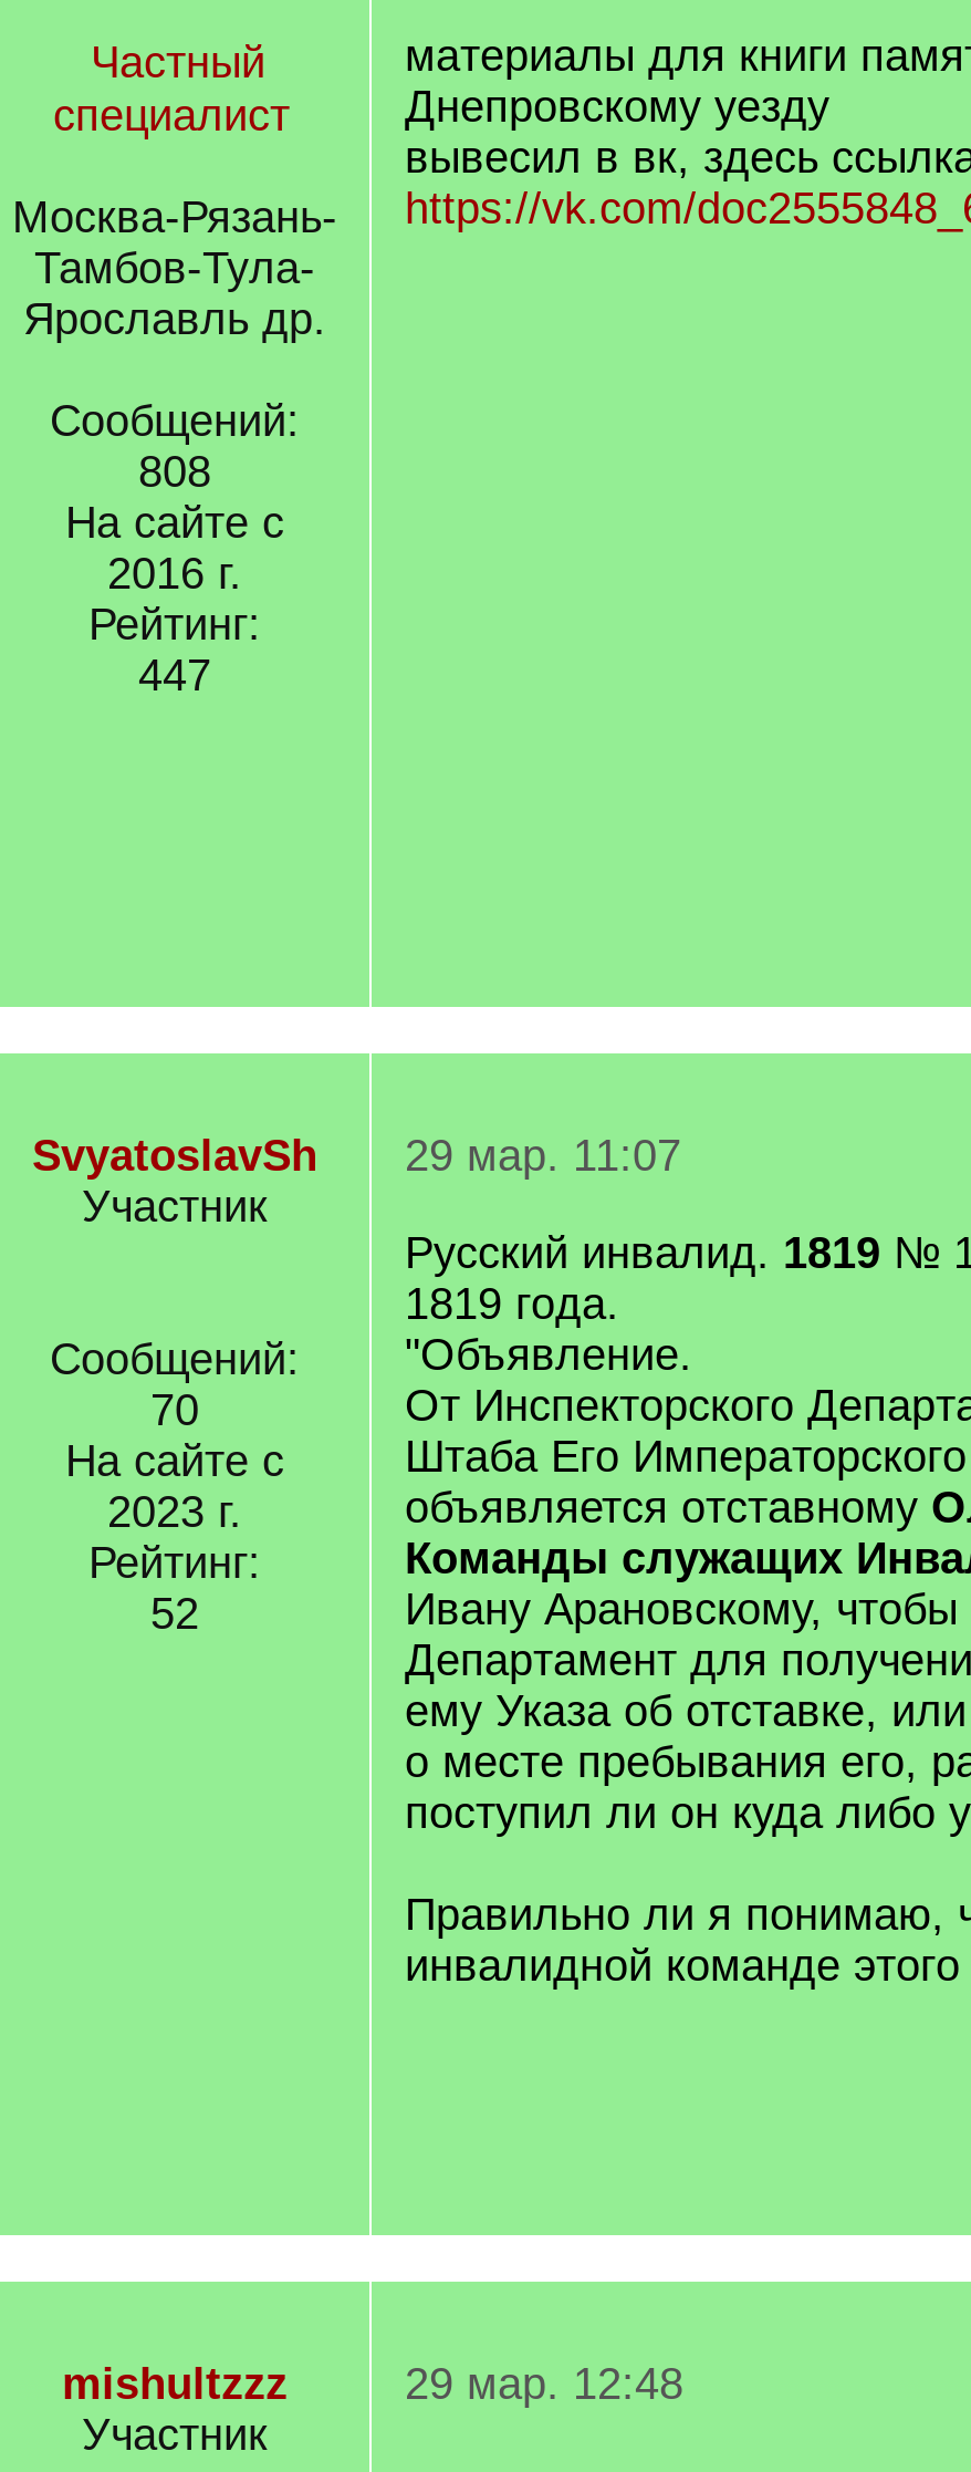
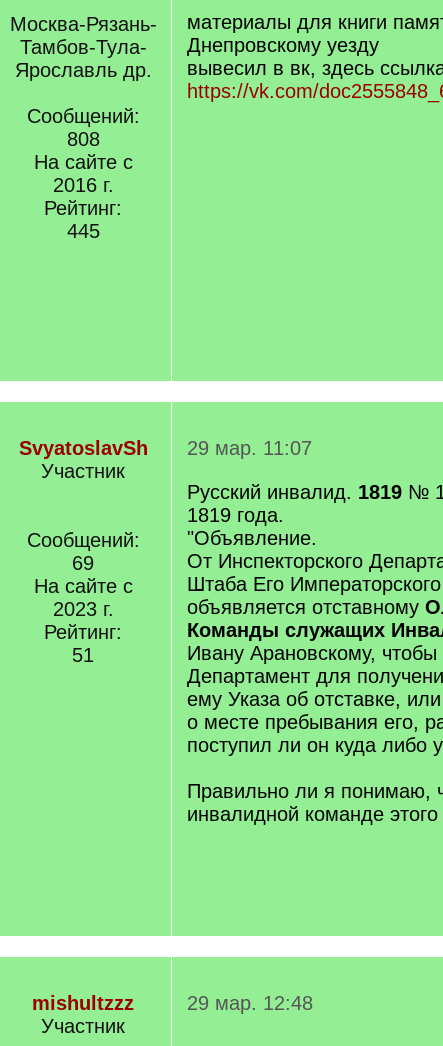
- Частный
- специалист

- 447
+ 445

- 70
+ 69

- 52
+ 51
